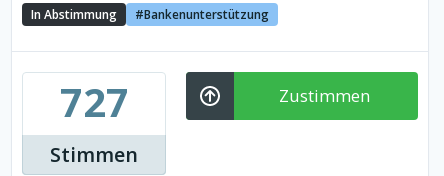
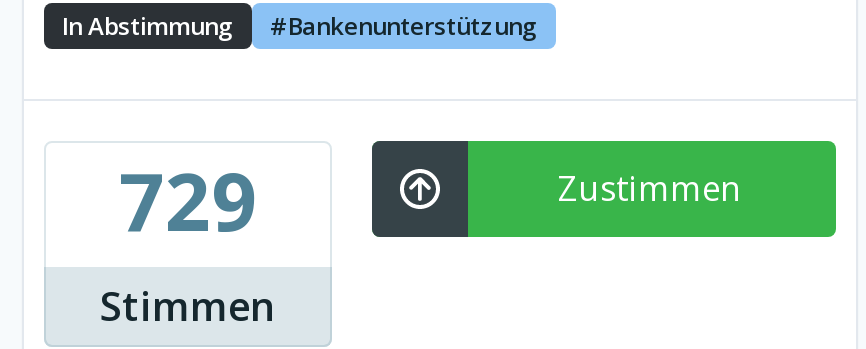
- 727
+ 729
